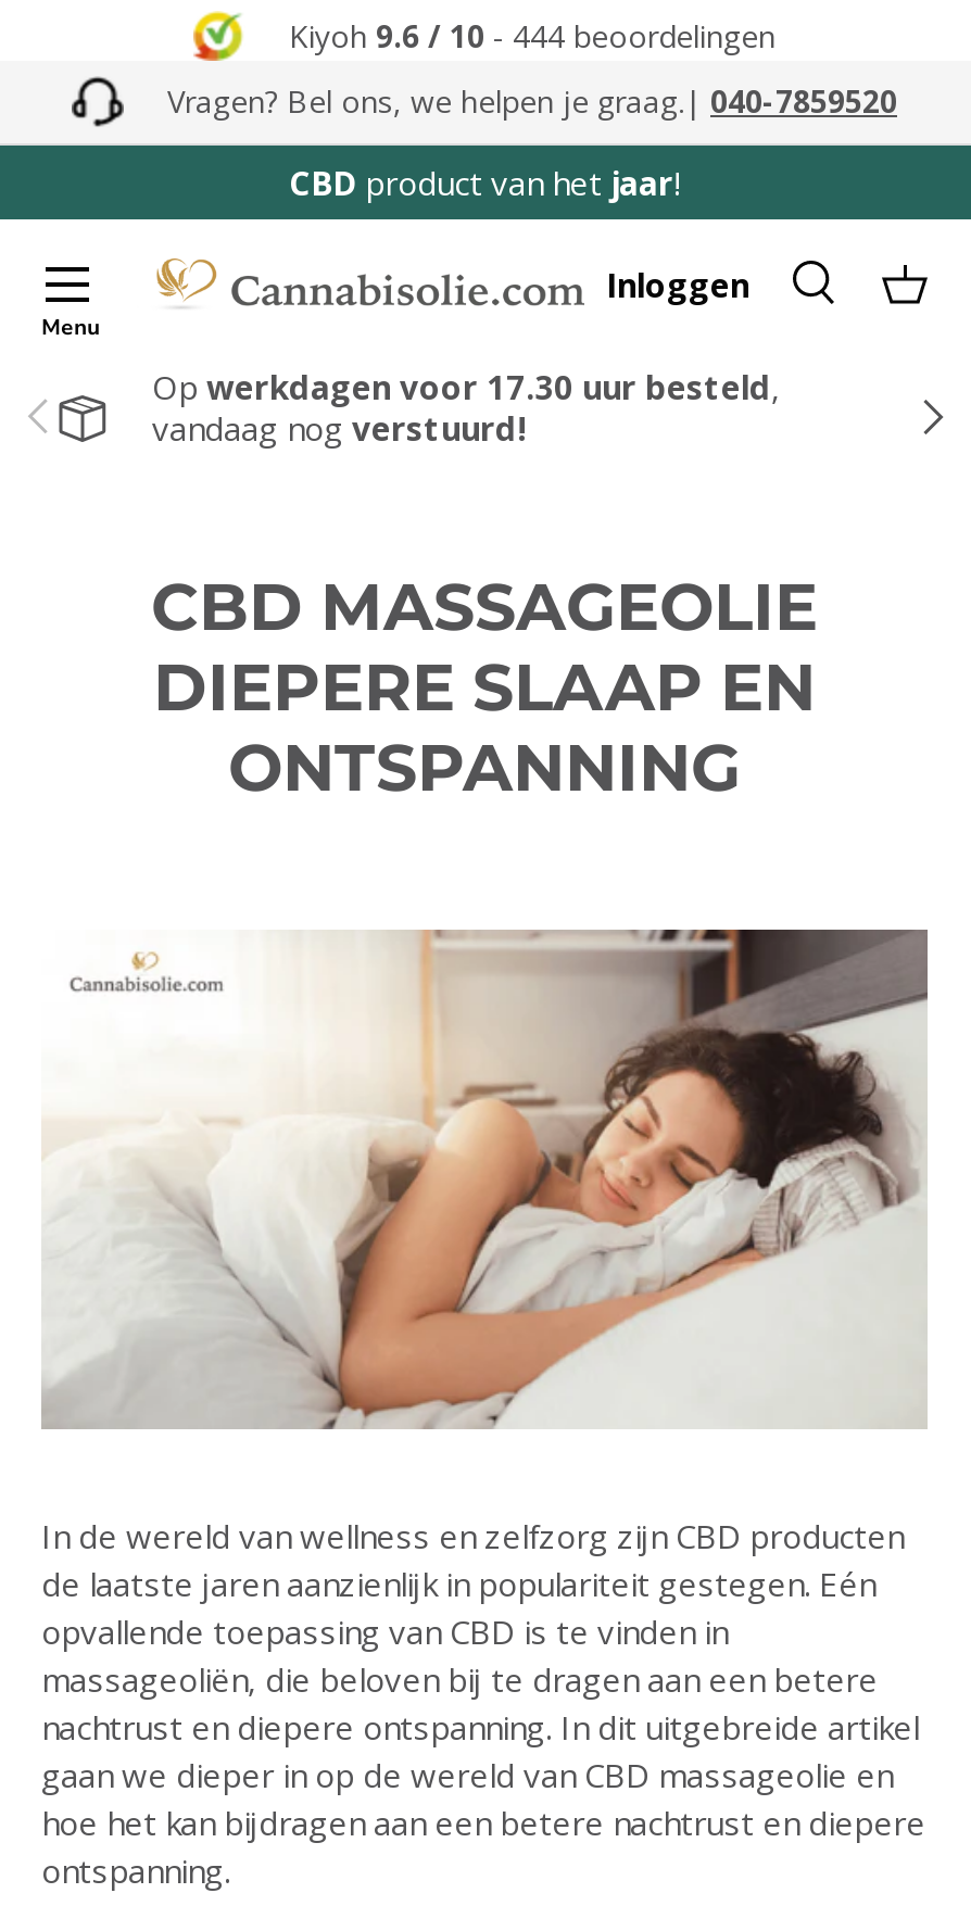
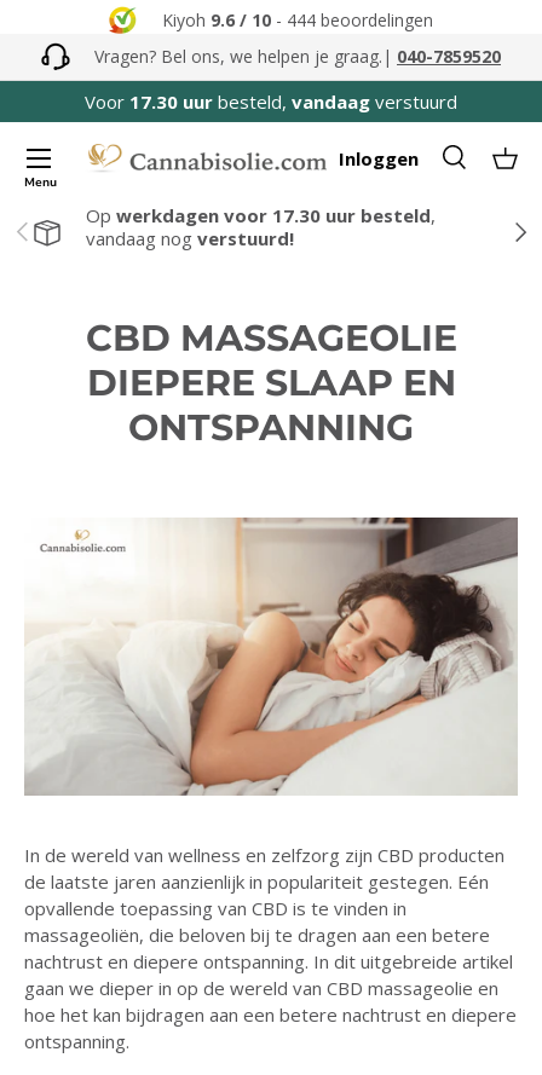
- CBD product van het jaar!
+ Voor 17.30 uur besteld, vandaag verstuurd
